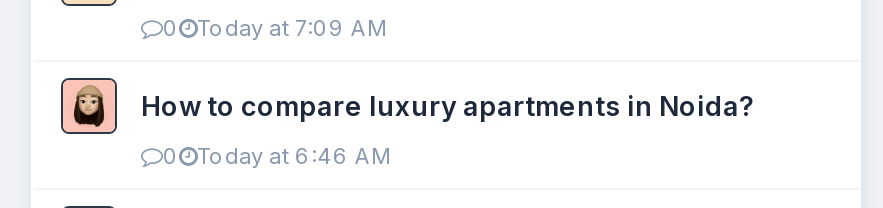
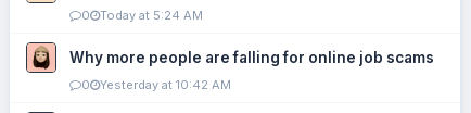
- 0 Today at 7:09 AM
+ 0 Today at 5:24 AM

- How to compare luxury apartments in Noida?
+ Why more people are falling for online job scams

- Today at 6:46 AM
+ Yesterday at 10:42 AM
